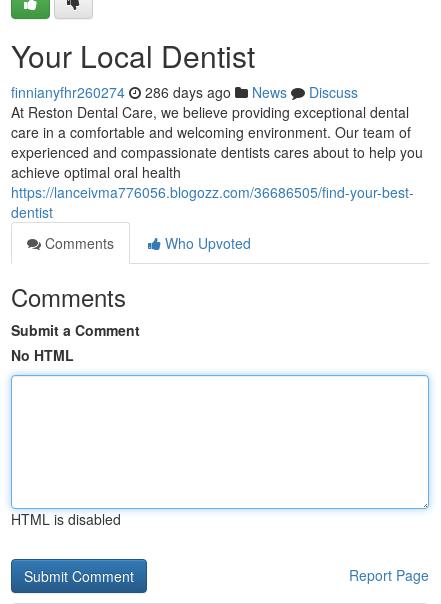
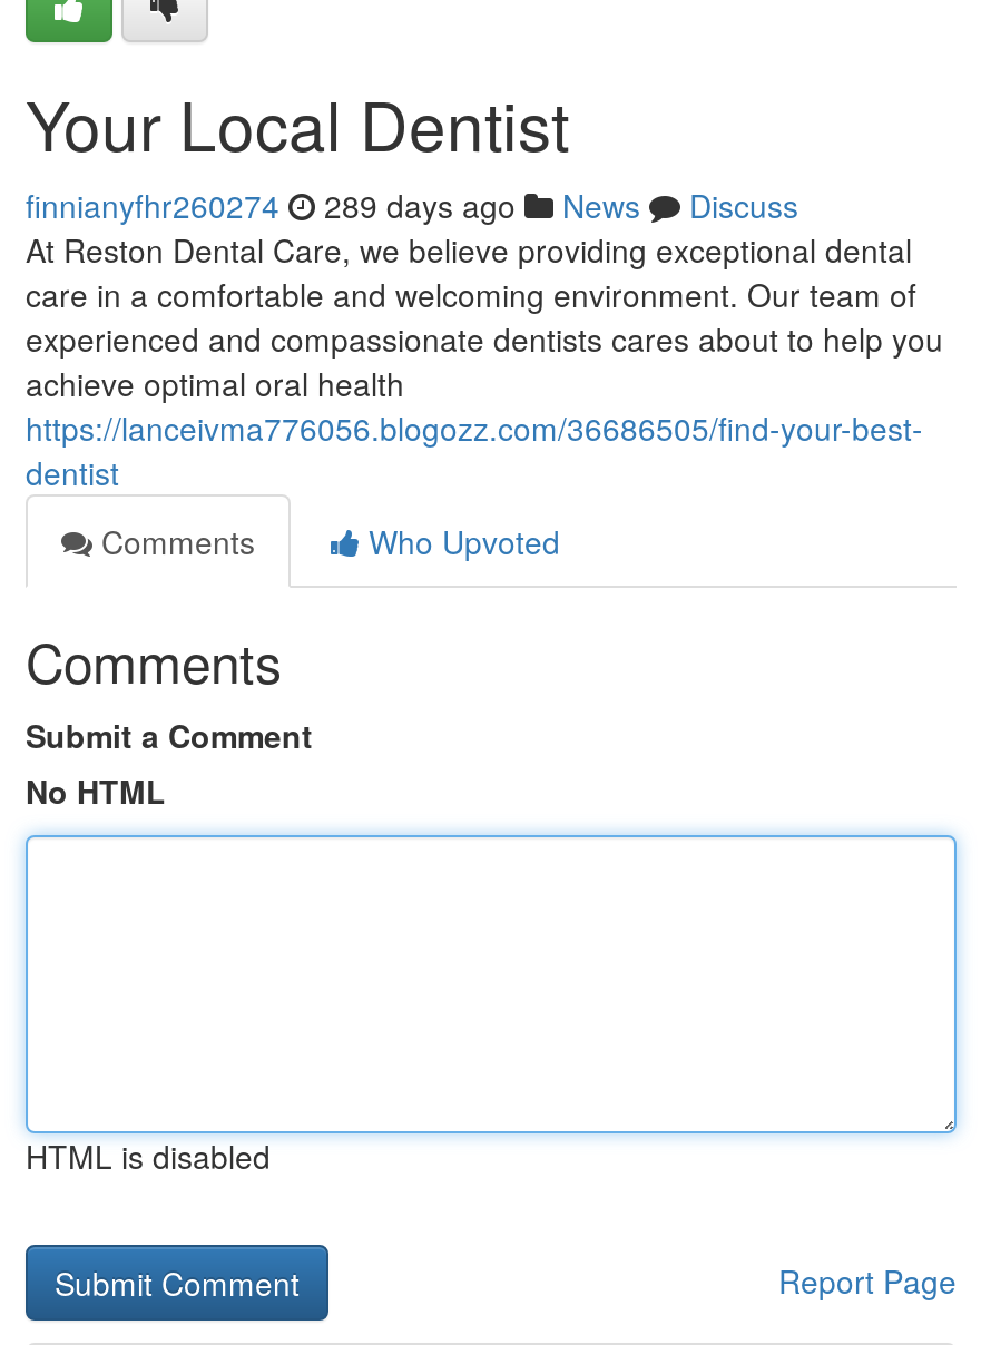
- finnianyfhr260274 286 days ago News Discuss
+ finnianyfhr260274 289 days ago News Discuss
